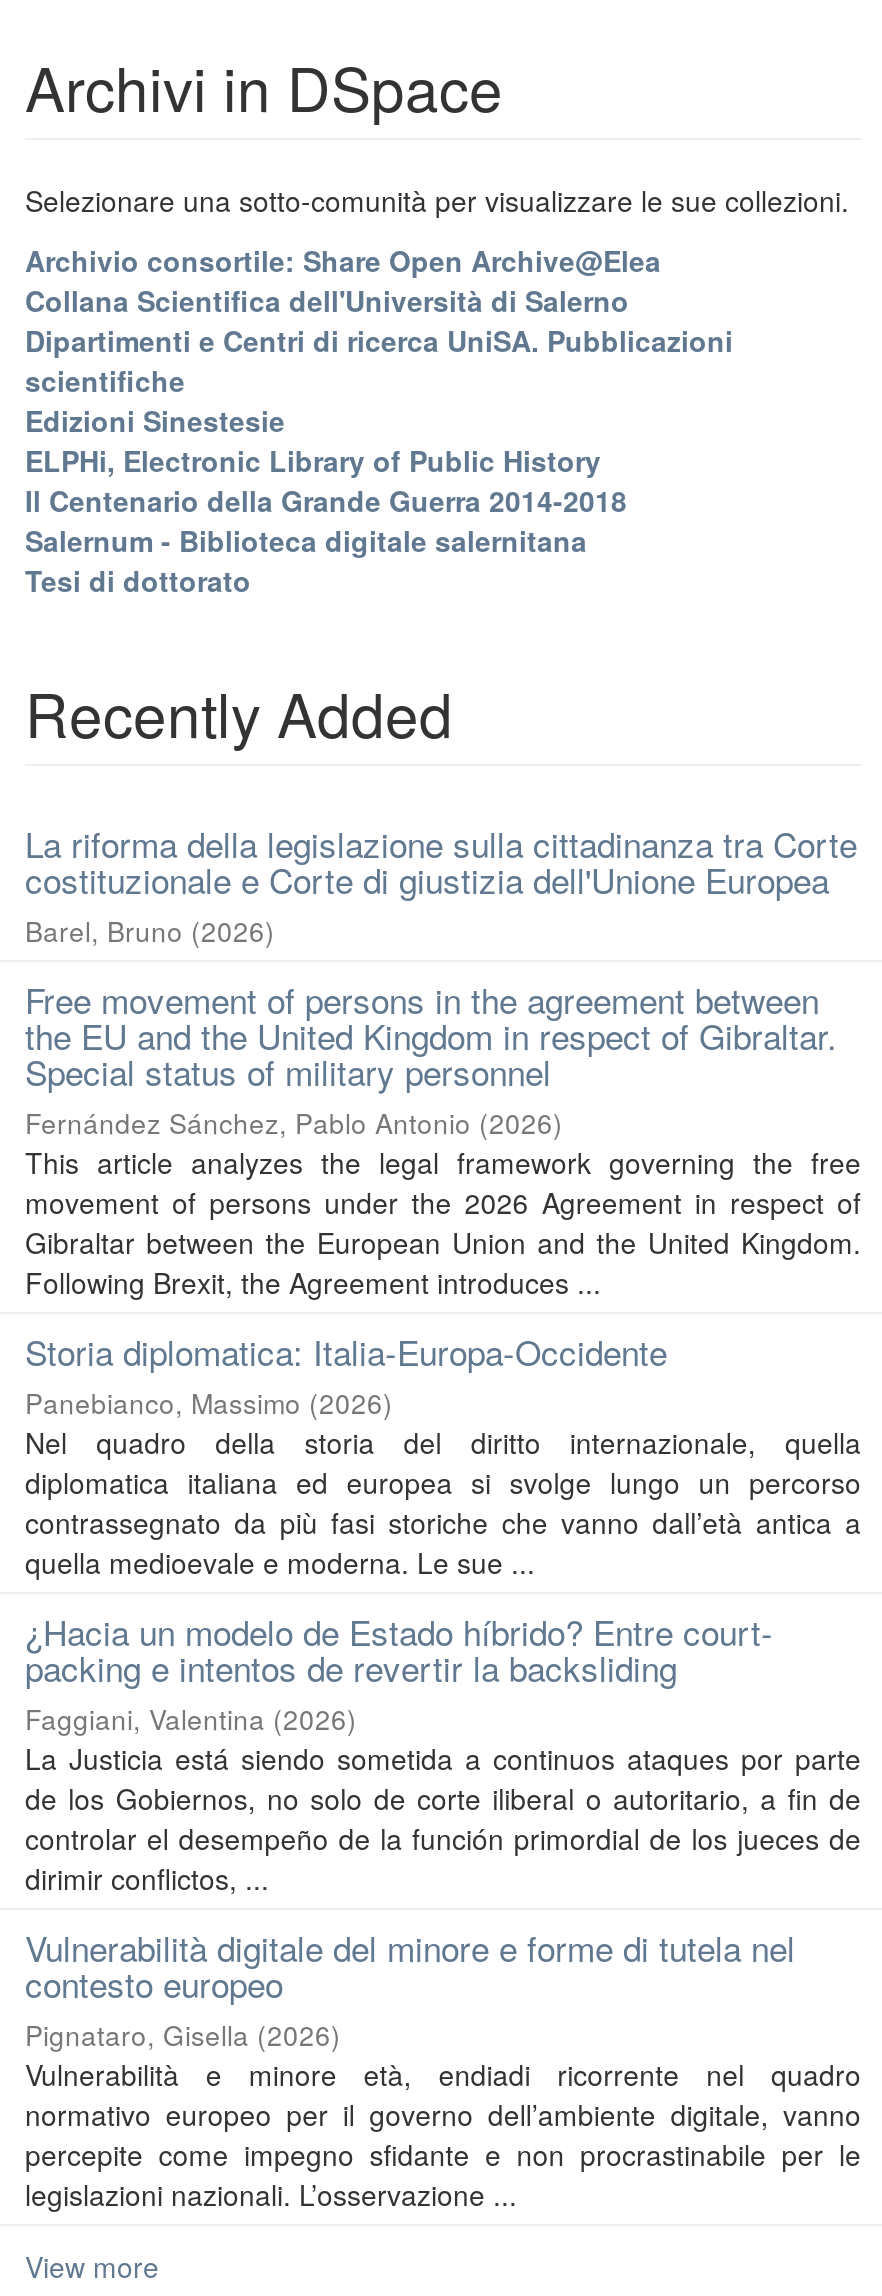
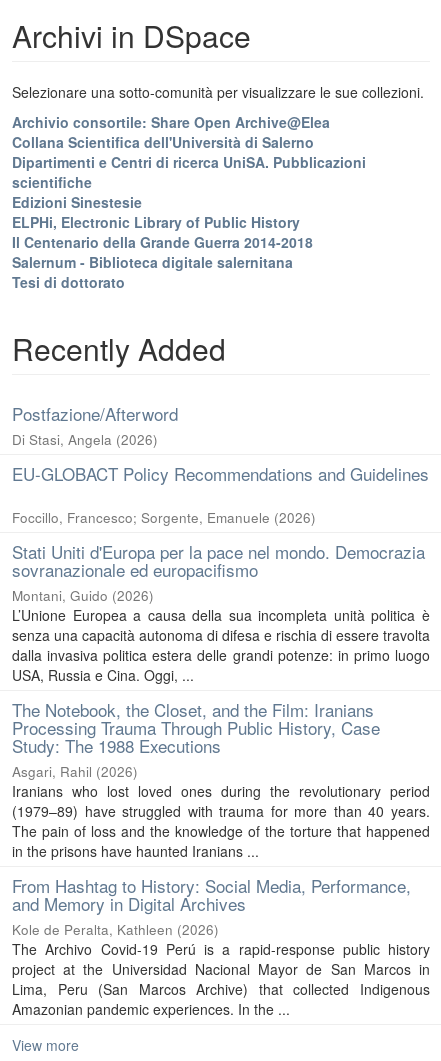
- La riforma della legislazione sulla cittadinanza tra Corte
- costituzionale e Corte di giustizia dell'Unione Europea
- Barel, Bruno (2026)
- Free movement of persons in the agreement between
- the EU and the United Kingdom in respect of Gibraltar.
- Special status of military personnel
- Fernández Sánchez, Pablo Antonio (2026)
- This article analyzes the legal framework governing the free
- movement of persons under the 2026 Agreement in respect of
- Gibraltar between the European Union and the United Kingdom.
- Following Brexit, the Agreement introduces ...
- Storia diplomatica: Italia-Europa-Occidente
- Panebianco, Massimo (2026)
- Nel quadro della storia del diritto internazionale, quella
- diplomatica italiana ed europea si svolge lungo un percorso
- contrassegnato da più fasi storiche che vanno dall’età antica a
- quella medioevale e moderna. Le sue ...
- ¿Hacia un modelo de Estado híbrido? Entre court-
- packing e intentos de revertir la backsliding
- Faggiani, Valentina (2026)
- La Justicia está siendo sometida a continuos ataques por parte
- de los Gobiernos, no solo de corte iliberal o autoritario, a fin de
- controlar el desempeño de la función primordial de los jueces de
- dirimir conflictos, ...
- Vulnerabilità digitale del minore e forme di tutela nel
- contesto europeo
- Pignataro, Gisella (2026)
- Vulnerabilità e minore età, endiadi ricorrente nel quadro
- normativo europeo per il governo dell’ambiente digitale, vanno
- percepite come impegno sfidante e non procrastinabile per le
- legislazioni nazionali. L’osservazione ...
+ Postfazione/Afterword
+ Di Stasi, Angela (2026)
+ EU-GLOBACT Policy Recommendations and Guidelines
+ Foccillo, Francesco; Sorgente, Emanuele (2026)
+ Stati Uniti d'Europa per la pace nel mondo. Democrazia
+ sovranazionale ed europacifismo
+ Montani, Guido (2026)
+ L’Unione Europea a causa della sua incompleta unità politica è
+ senza una capacità autonoma di difesa e rischia di essere travolta
+ dalla invasiva politica estera delle grandi potenze: in primo luogo
+ USA, Russia e Cina. Oggi, ...
+ The Notebook, the Closet, and the Film: Iranians
+ Processing Trauma Through Public History, Case
+ Study: The 1988 Executions
+ Asgari, Rahil (2026)
+ Iranians who lost loved ones during the revolutionary period
+ (1979–89) have struggled with trauma for more than 40 years.
+ The pain of loss and the knowledge of the torture that happened
+ in the prisons have haunted Iranians ...
+ From Hashtag to History: Social Media, Performance,
+ and Memory in Digital Archives
+ Kole de Peralta, Kathleen (2026)
+ The Archivo Covid-19 Perú is a rapid-response public history
+ project at the Universidad Nacional Mayor de San Marcos in
+ Lima, Peru (San Marcos Archive) that collected Indigenous
+ Amazonian pandemic experiences. In the ...
